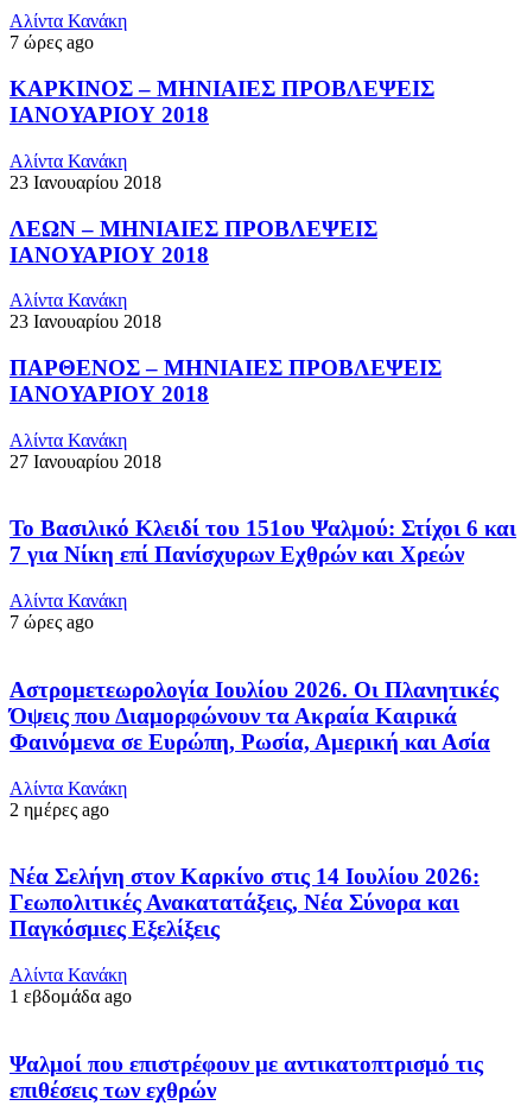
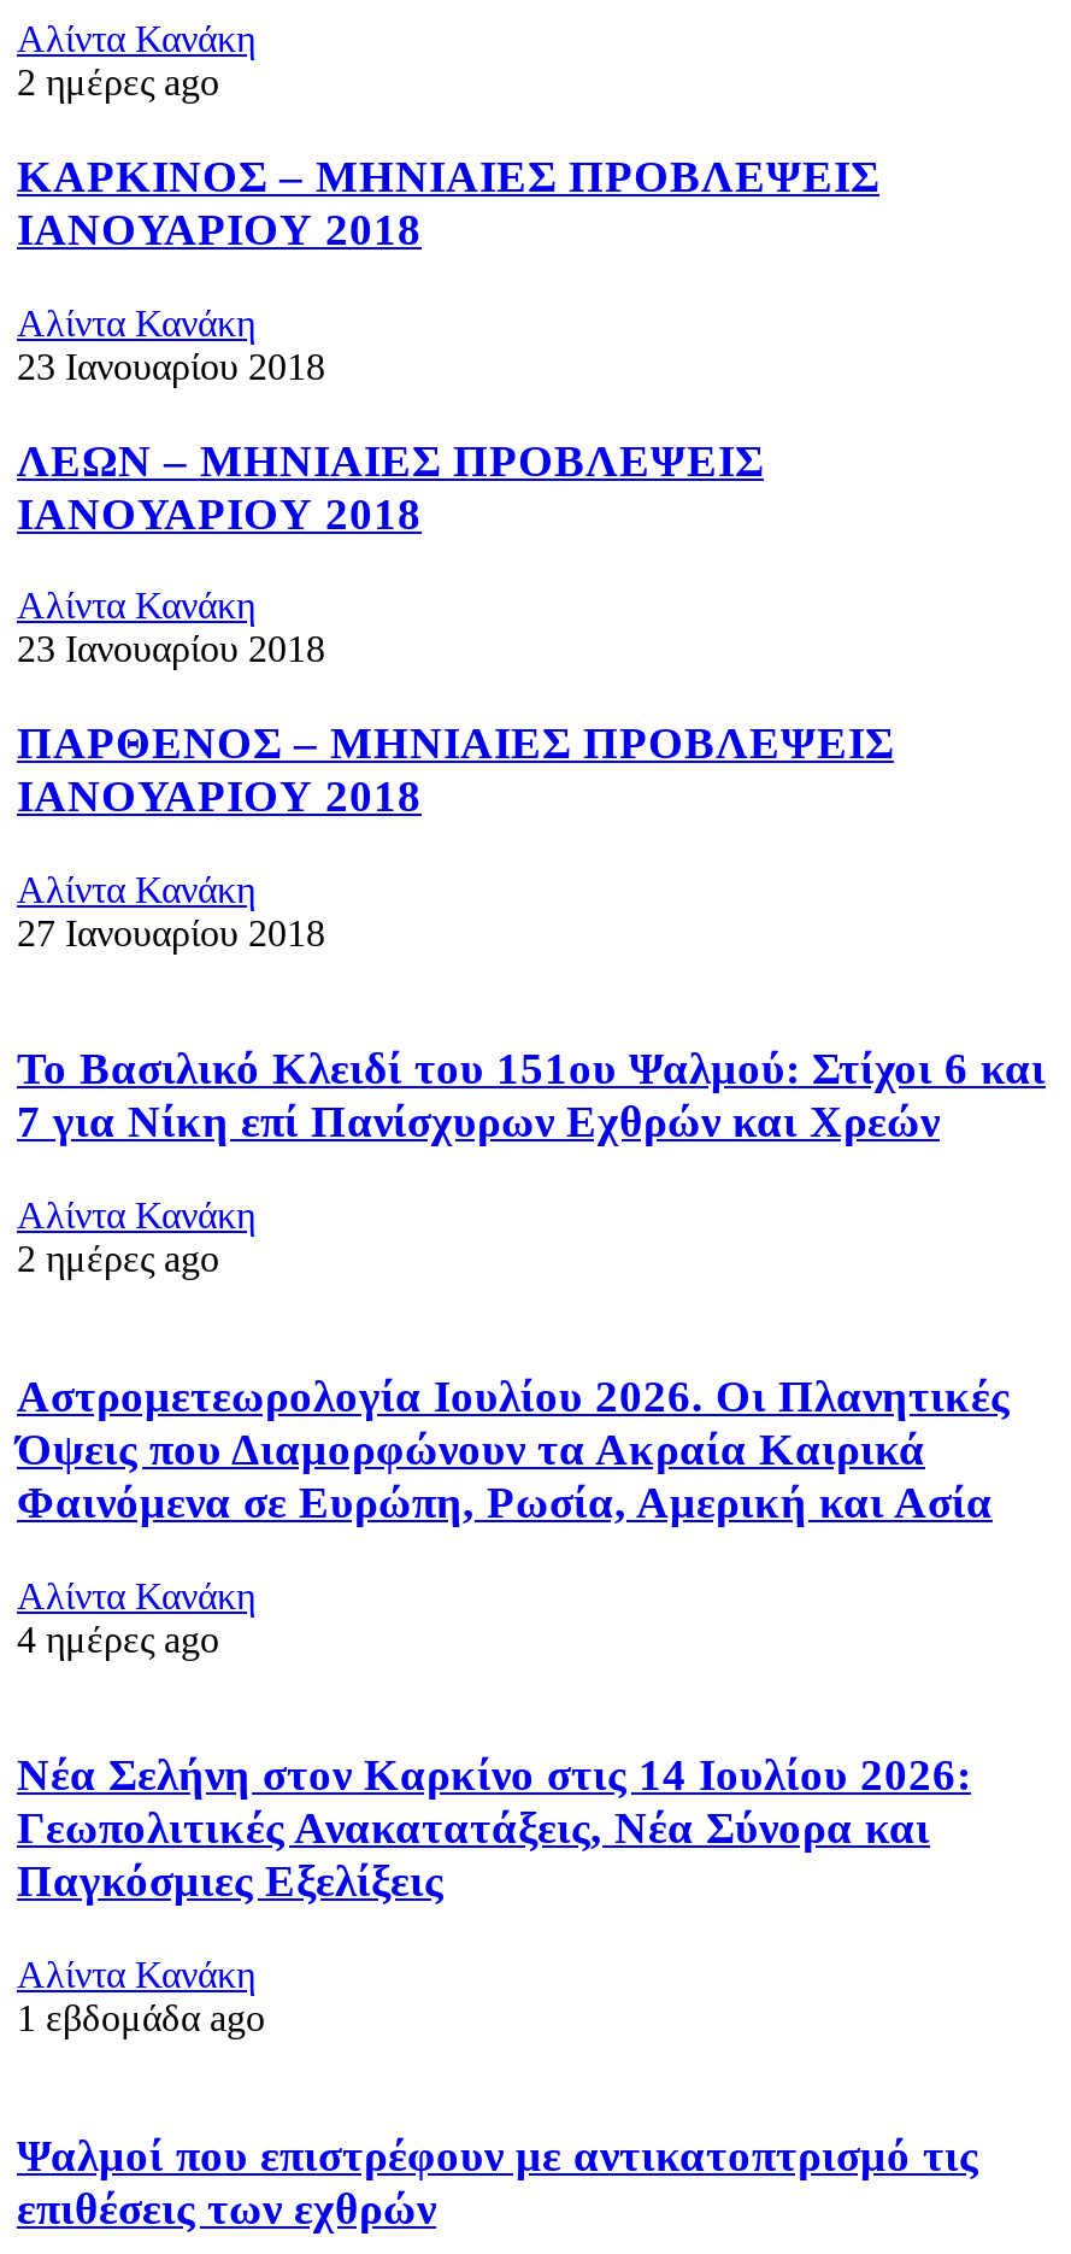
- 7 ώρες ago
+ 2 ημέρες ago

- 7 ώρες ago
+ 2 ημέρες ago

- 2 ημέρες ago
+ 4 ημέρες ago
